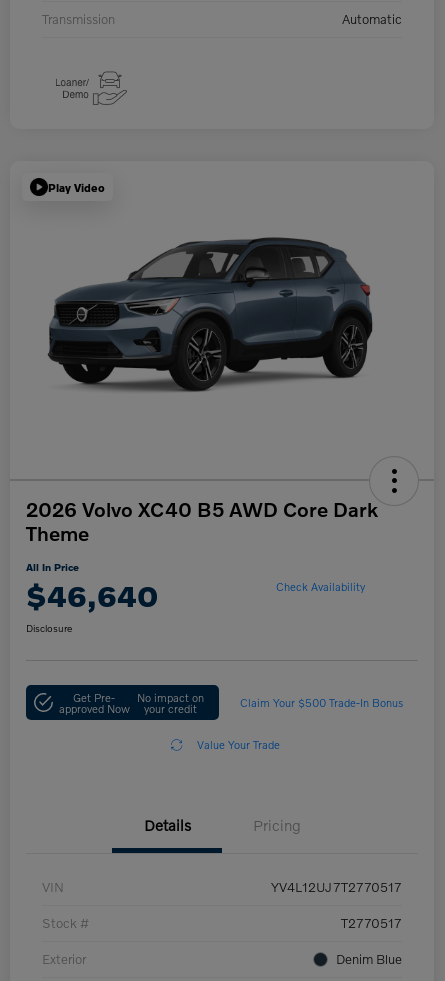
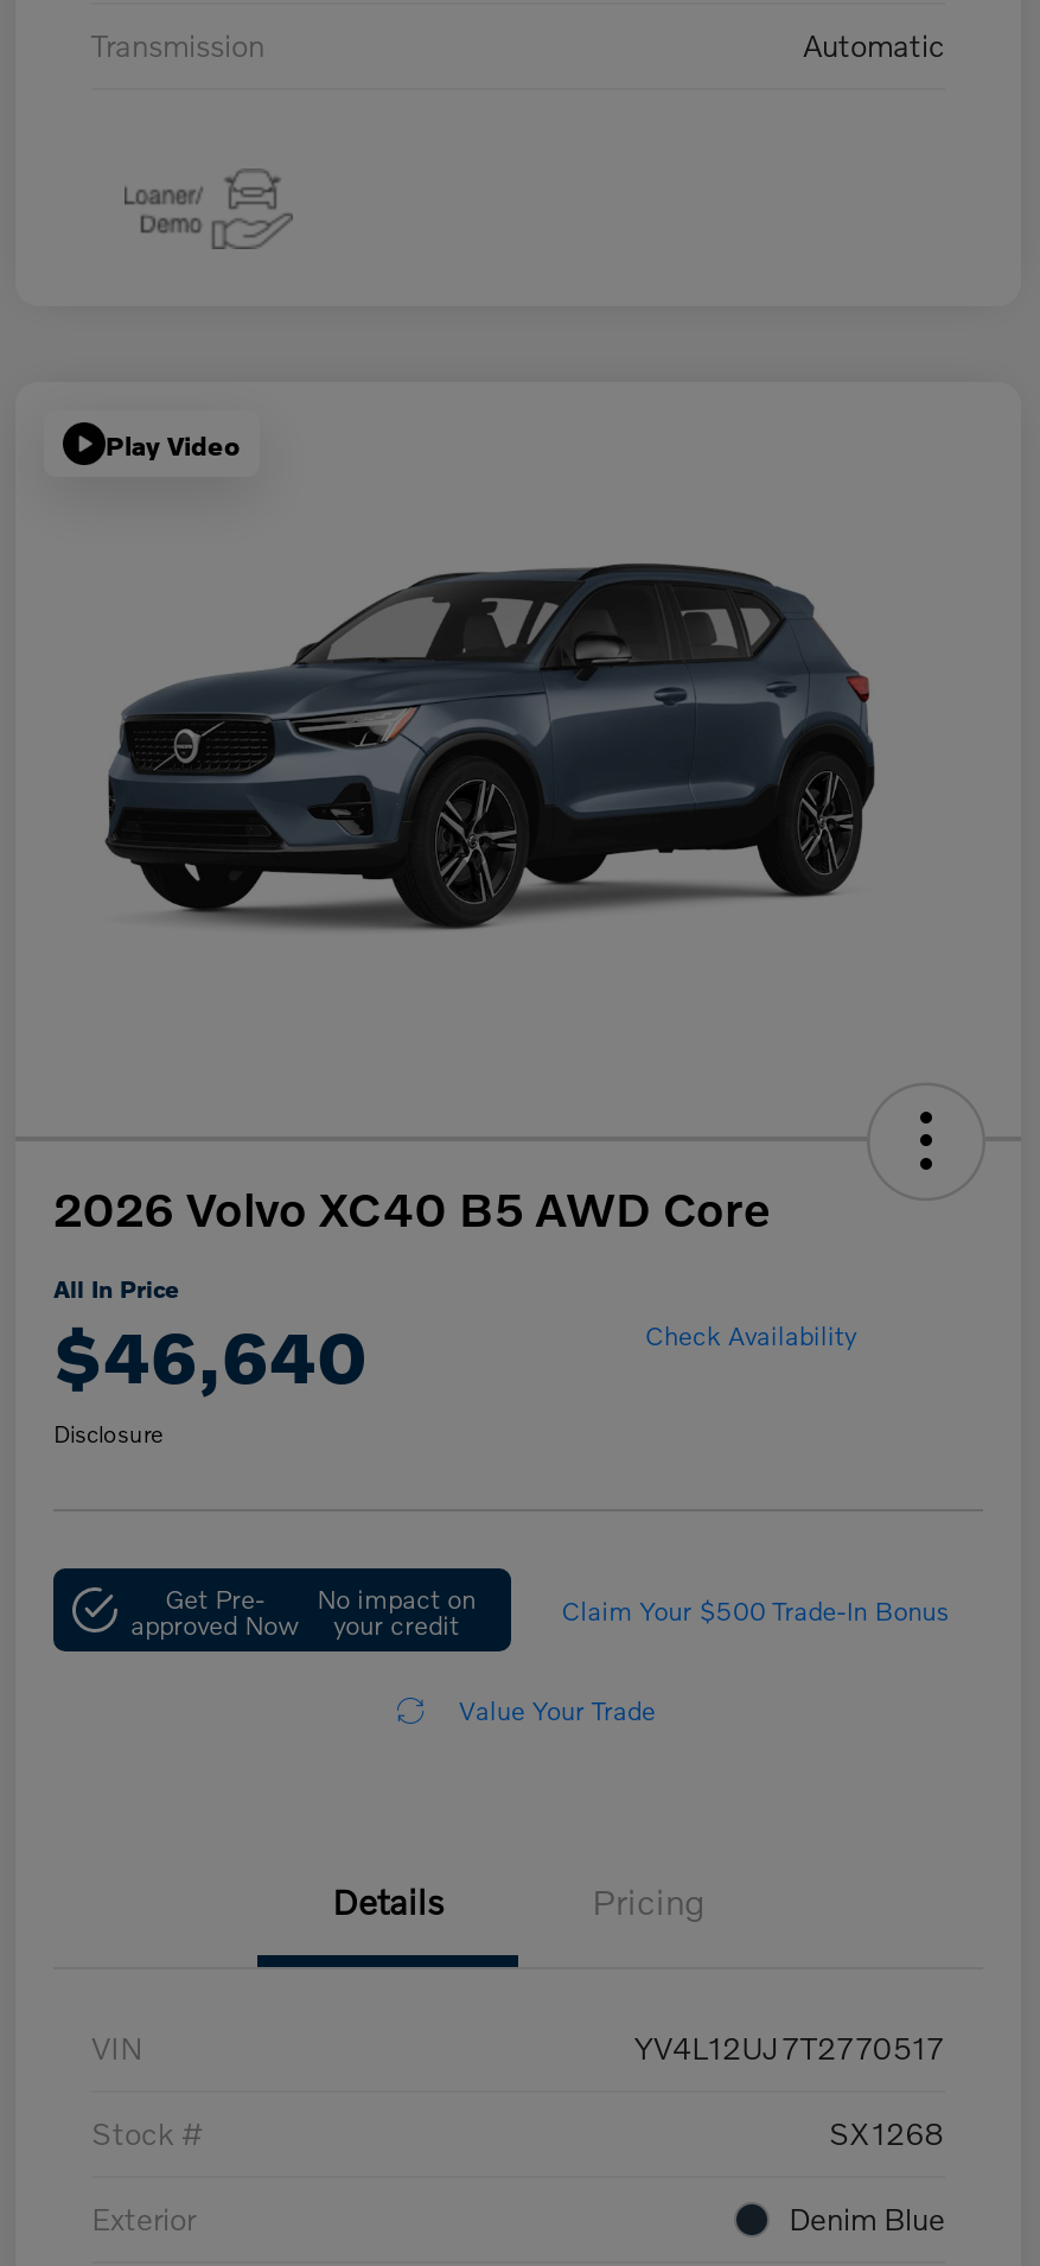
- 2026 Volvo XC40 B5 AWD Core Dark
- Theme
+ 2026 Volvo XC40 B5 AWD Core

- T2770517
+ SX1268
